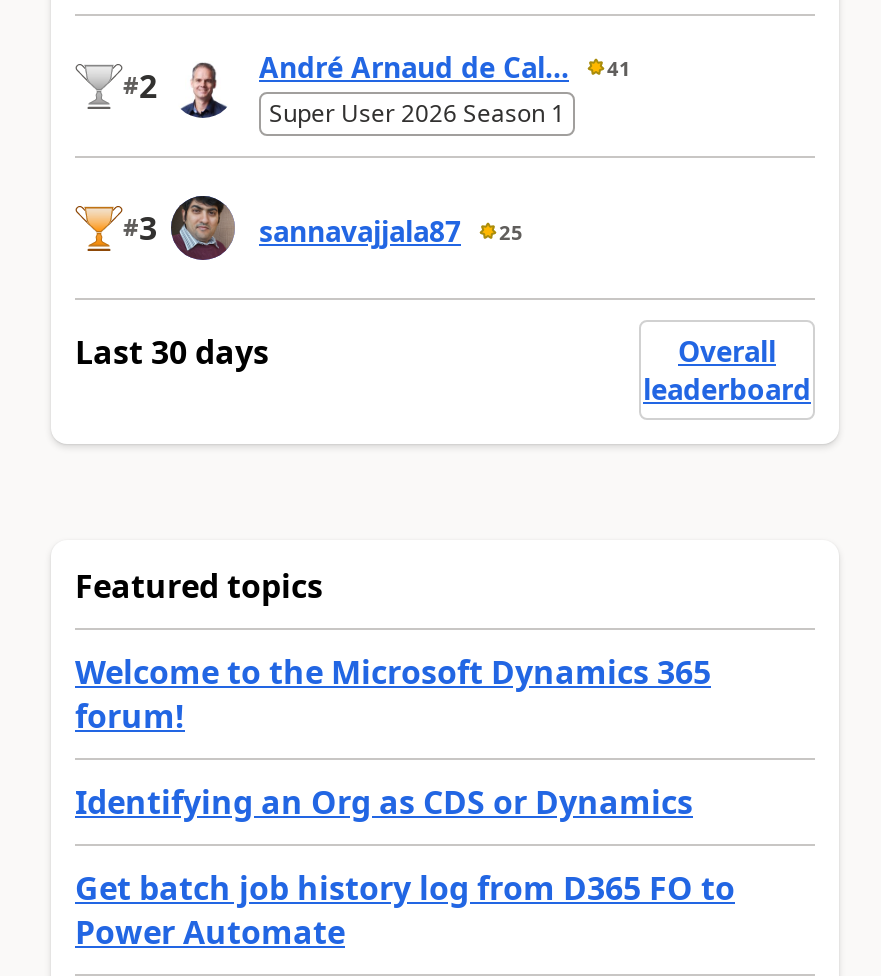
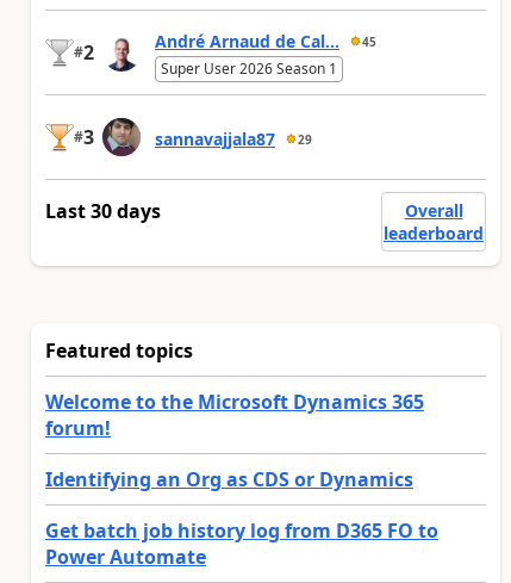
- André Arnaud de Cal... 41
+ André Arnaud de Cal... 45

- sannavajjala87 25
+ sannavajjala87 29
